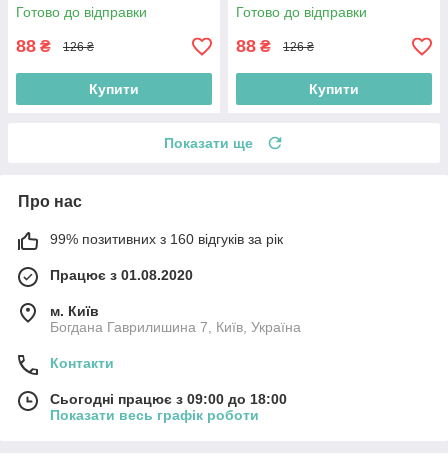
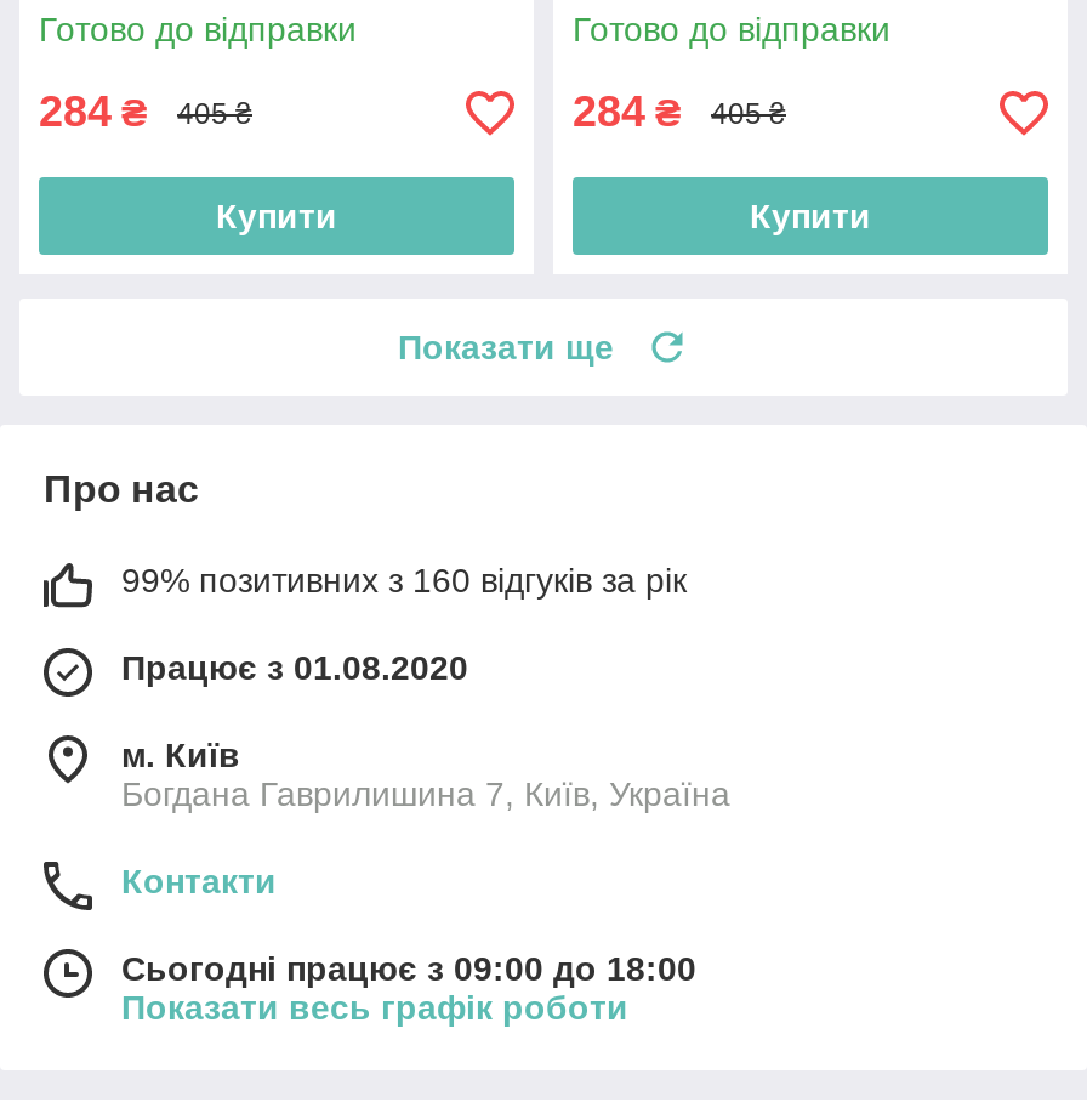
- 88 ₴
+ 284 ₴

- 126 ₴
+ 405 ₴

- 88 ₴
+ 284 ₴

- 126 ₴
+ 405 ₴
